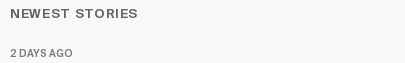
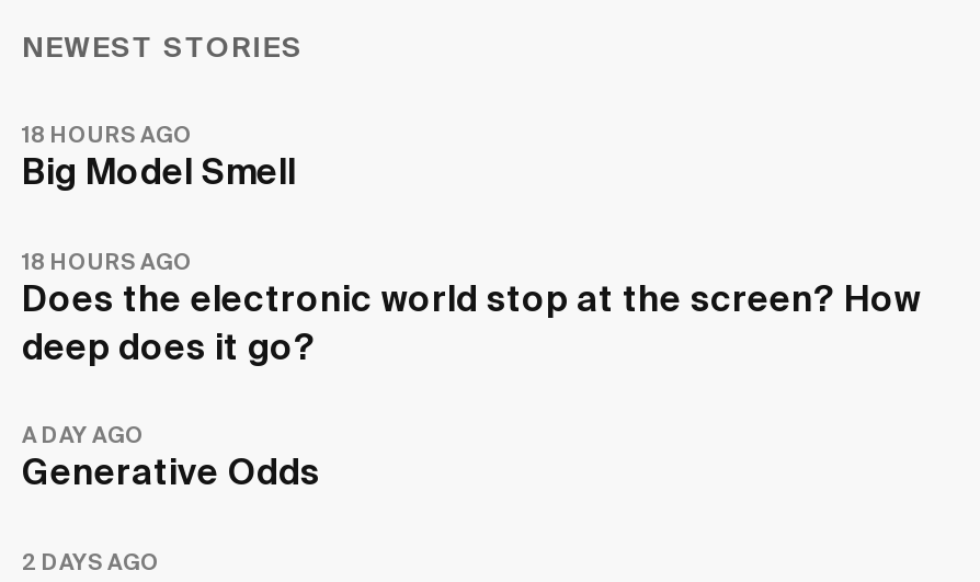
+ 18 HOURS AGO
+ Big Model Smell
+ 18 HOURS AGO
+ Does the electronic world stop at the screen? How
+ deep does it go?
+ A DAY AGO
+ Generative Odds
